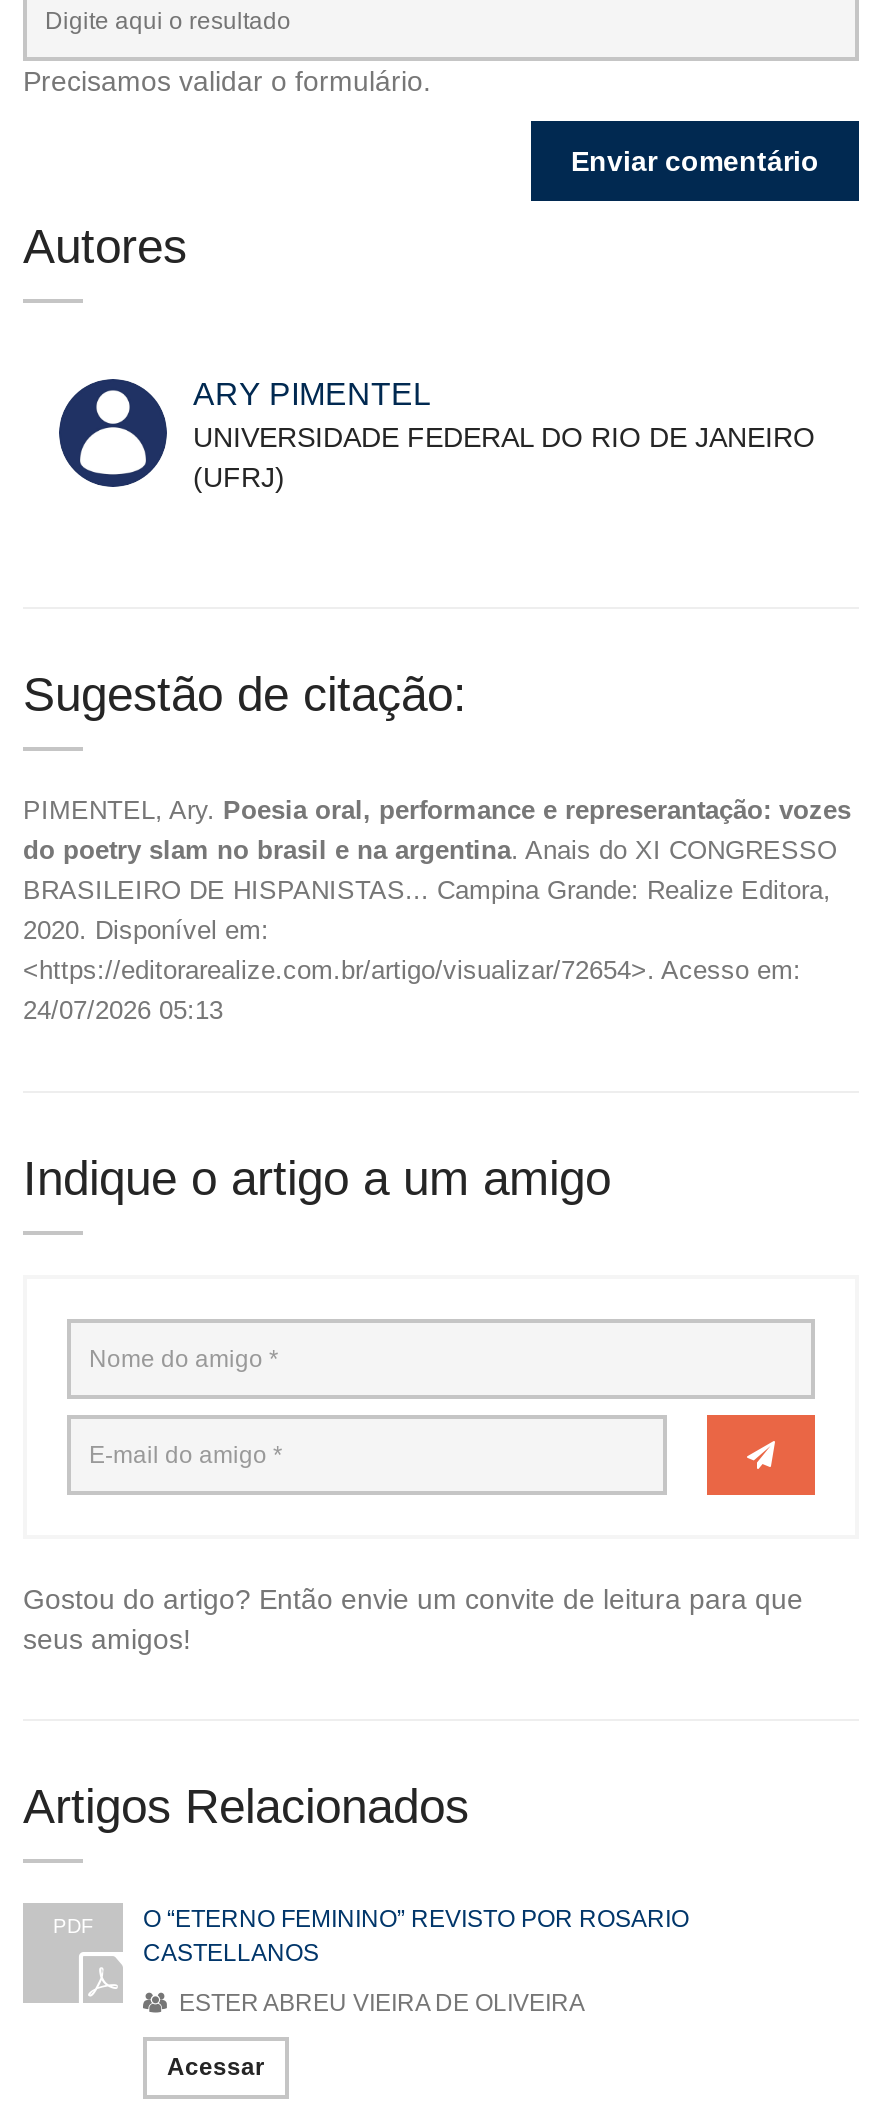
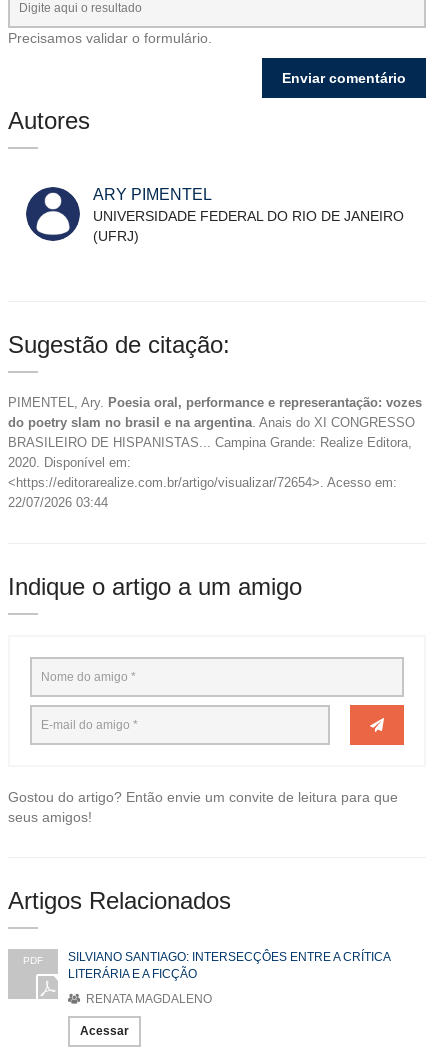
- 24/07/2026 05:13
+ 22/07/2026 03:44

- O “ETERNO FEMININO” REVISTO POR ROSARIO
- CASTELLANOS
+ SILVIANO SANTIAGO: INTERSECÇÔES ENTRE A CRÍTICA
+ LITERÁRIA E A FICÇÃO

- ESTER ABREU VIEIRA DE OLIVEIRA
+ RENATA MAGDALENO
